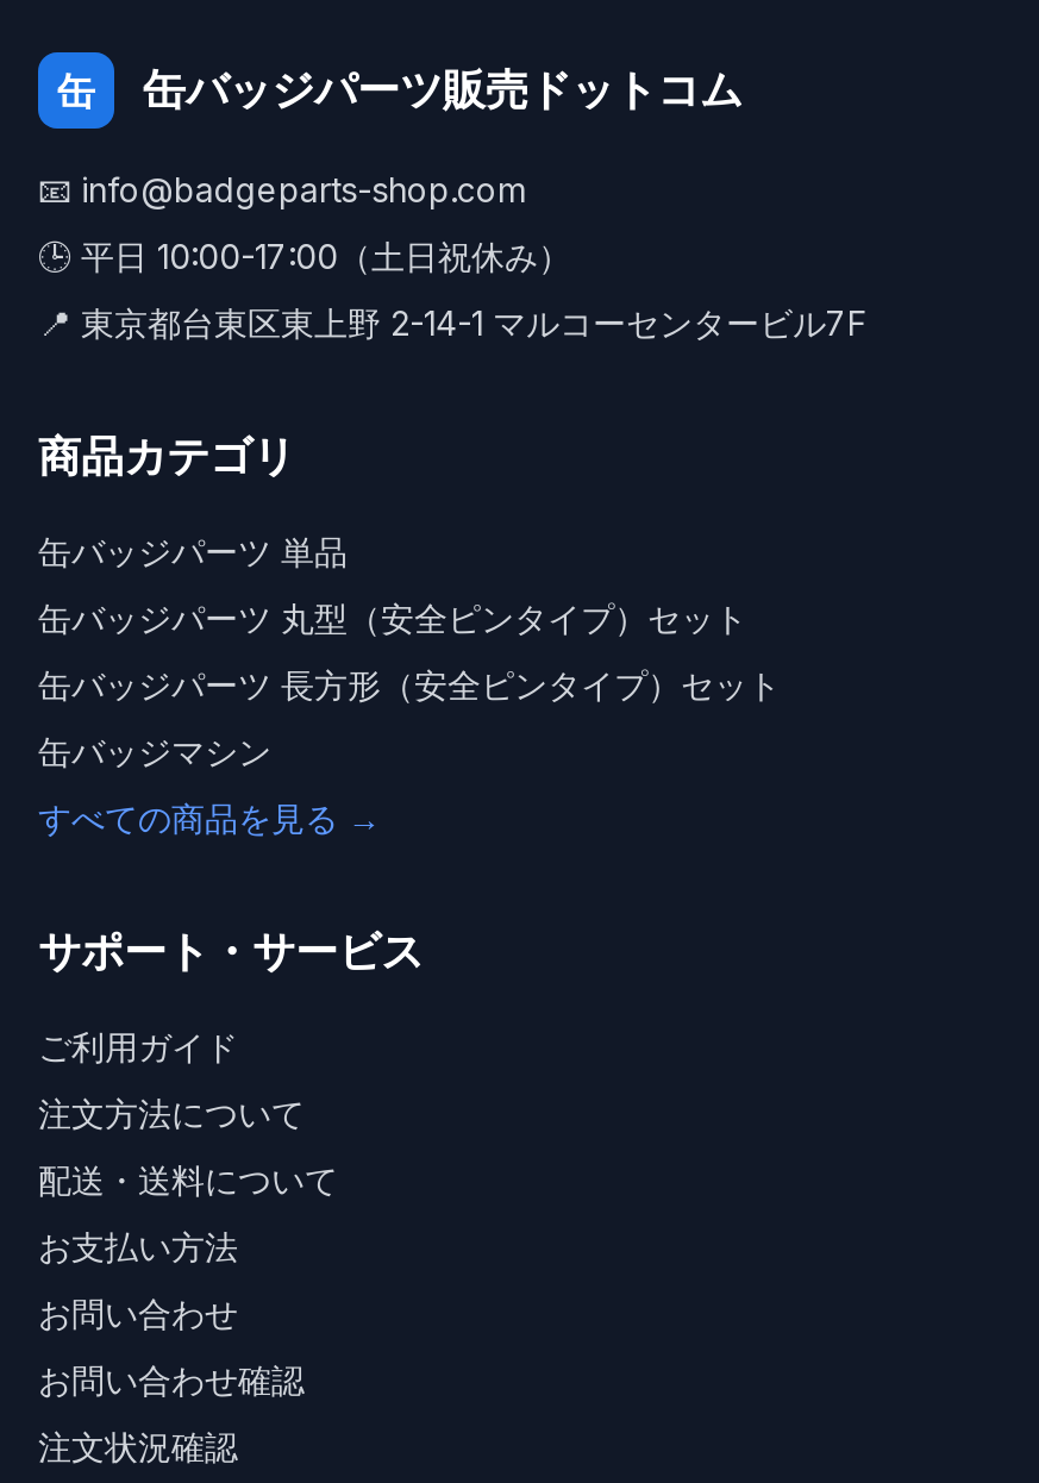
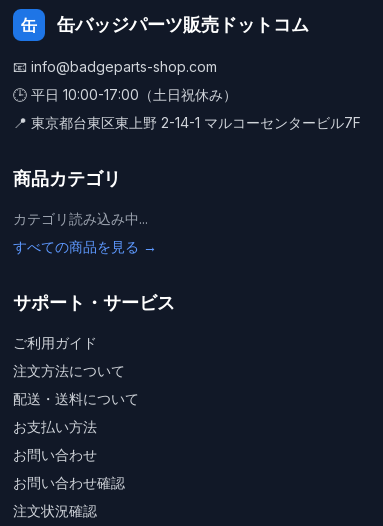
- 缶バッジパーツ 単品
- 缶バッジパーツ 丸型（安全ピンタイプ）セット
- 缶バッジパーツ 長方形（安全ピンタイプ）セット
- 缶バッジマシン
+ カテゴリ読み込み中...
